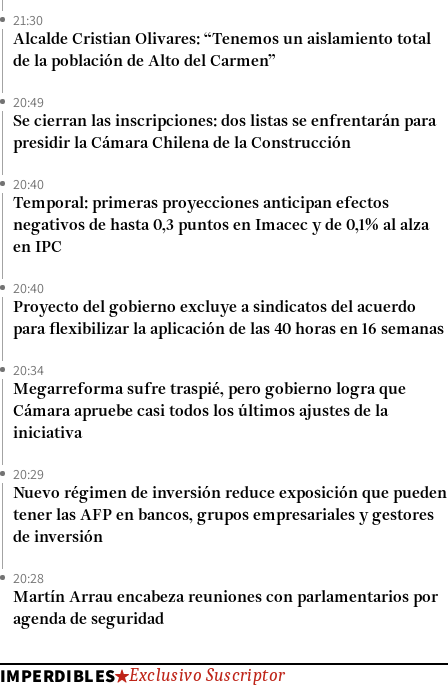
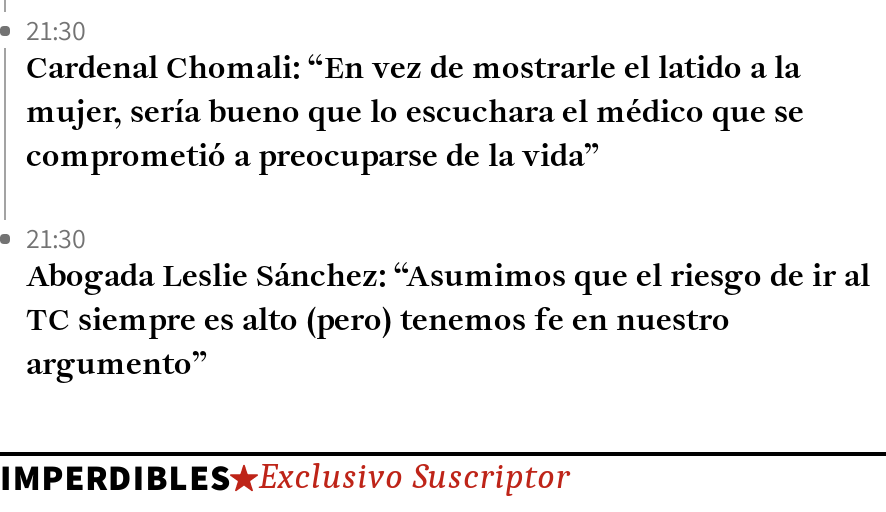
- Alcalde Cristian Olivares: “Tenemos un aislamiento total
- de la población de Alto del Carmen”
- 20:49
- Se cierran las inscripciones: dos listas se enfrentarán para
- presidir la Cámara Chilena de la Construcción
- 20:40
- Temporal: primeras proyecciones anticipan efectos
- negativos de hasta 0,3 puntos en Imacec y de 0,1% al alza
- en IPC
- 20:40
- Proyecto del gobierno excluye a sindicatos del acuerdo
- para flexibilizar la aplicación de las 40 horas en 16 semanas
- 20:34
- Megarreforma sufre traspié, pero gobierno logra que
- Cámara apruebe casi todos los últimos ajustes de la
- iniciativa
- 20:29
- Nuevo régimen de inversión reduce exposición que pueden
- tener las AFP en bancos, grupos empresariales y gestores
- de inversión
- 20:28
- Martín Arrau encabeza reuniones con parlamentarios por
- agenda de seguridad
+ Cardenal Chomali: “En vez de mostrarle el latido a la
+ mujer, sería bueno que lo escuchara el médico que se
+ comprometió a preocuparse de la vida”
+ 21:30
+ Abogada Leslie Sánchez: “Asumimos que el riesgo de ir al
+ TC siempre es alto (pero) tenemos fe en nuestro
+ argumento”
